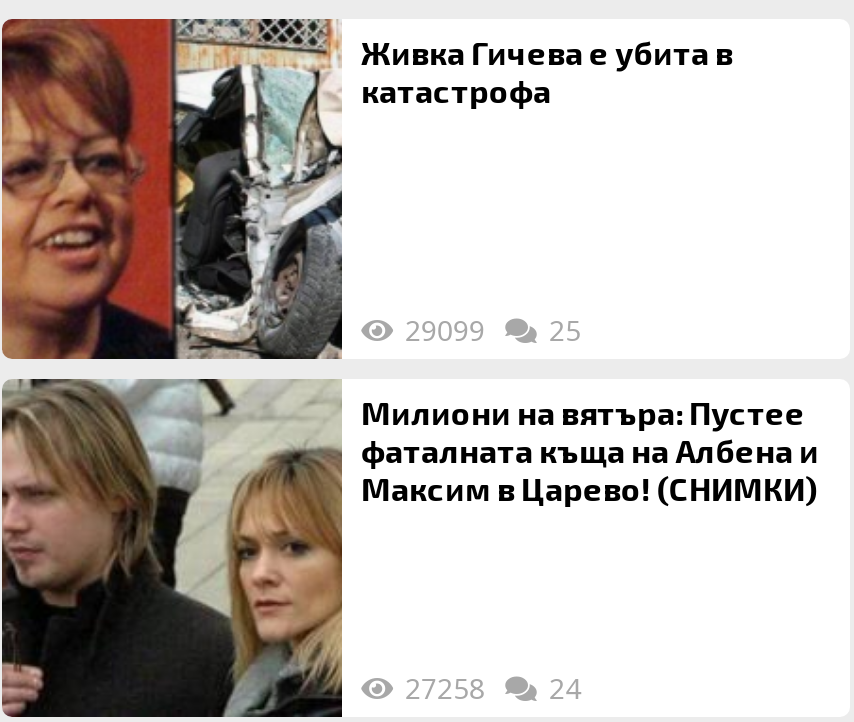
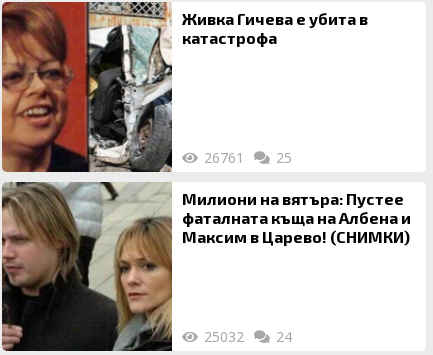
- 29099 25
+ 26761 25

- 27258 24
+ 25032 24
